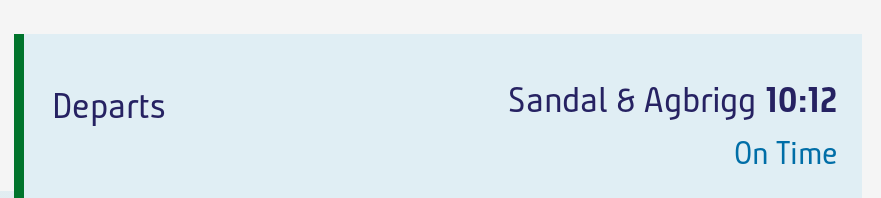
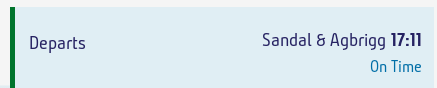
- Sandal & Agbrigg 10:12
+ Sandal & Agbrigg 17:11
